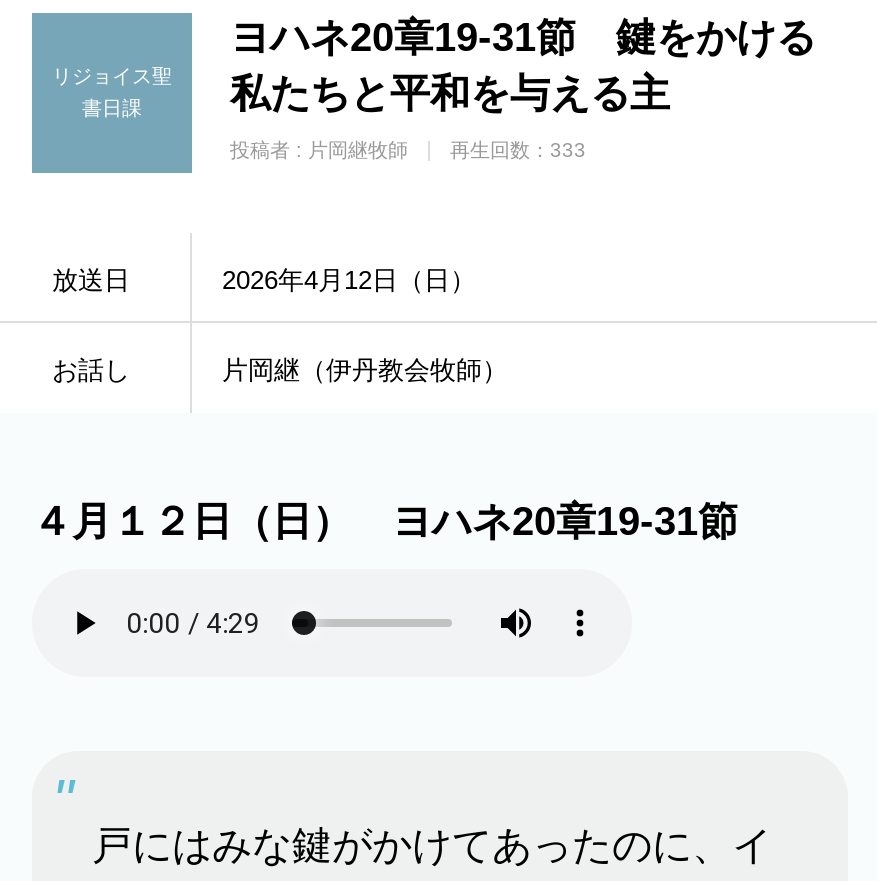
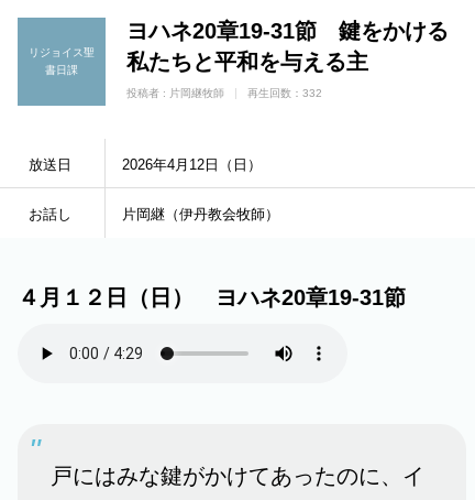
- 投稿者 :片岡継牧師 再生回数：333
+ 投稿者 :片岡継牧師 再生回数：332
